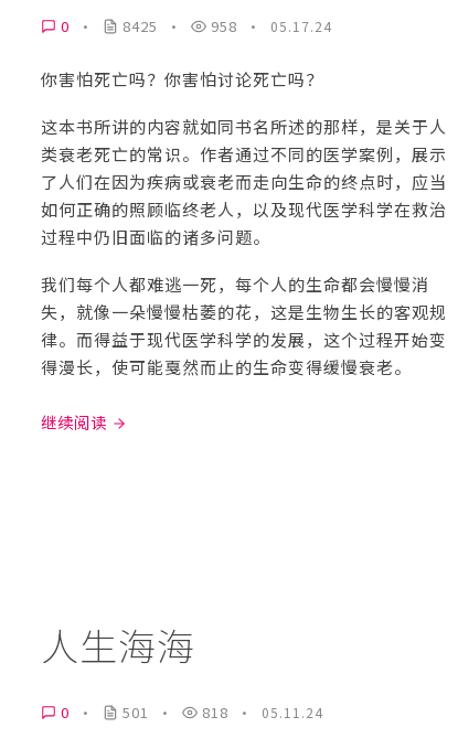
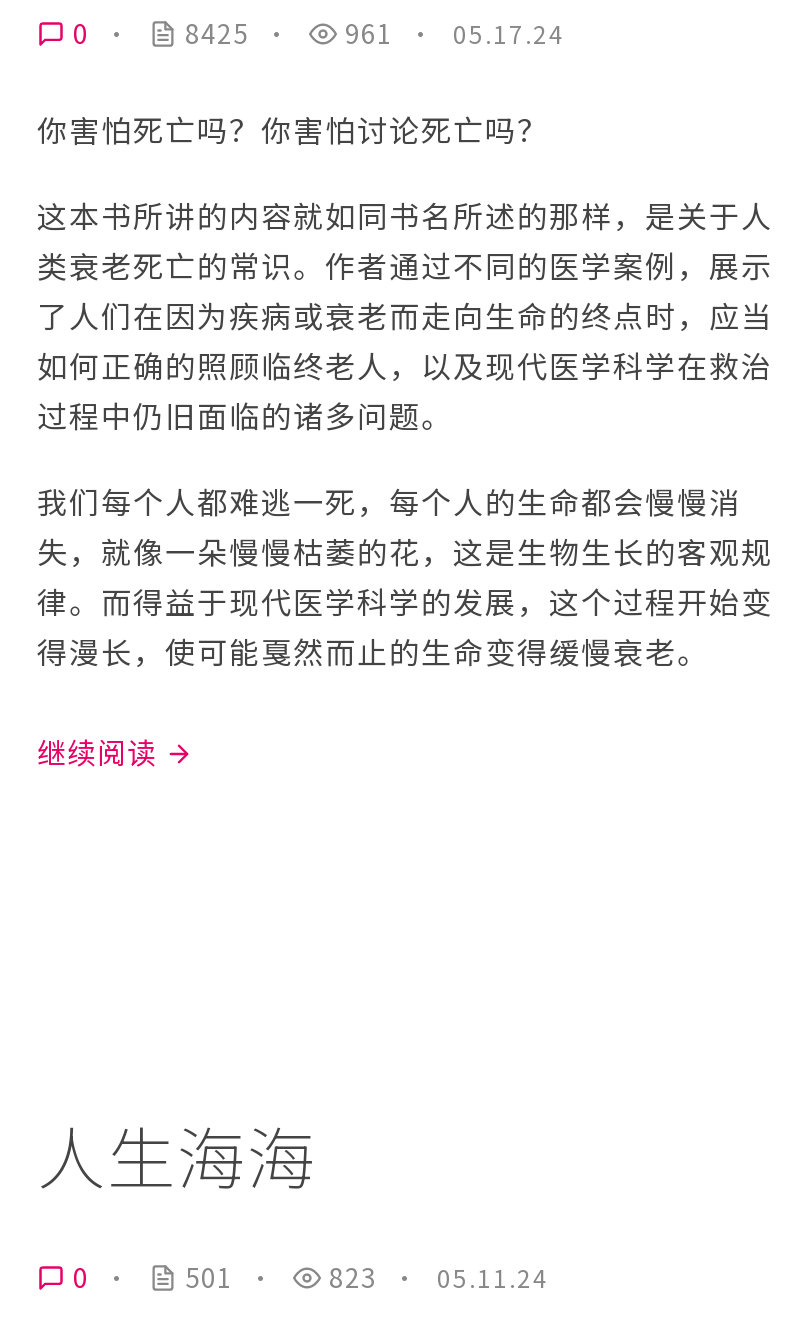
- 0 · 8425 · 958 · 05.17.24
+ 0 · 8425 · 961 · 05.17.24

- 0 · 501 · 818 · 05.11.24
+ 0 · 501 · 823 · 05.11.24
